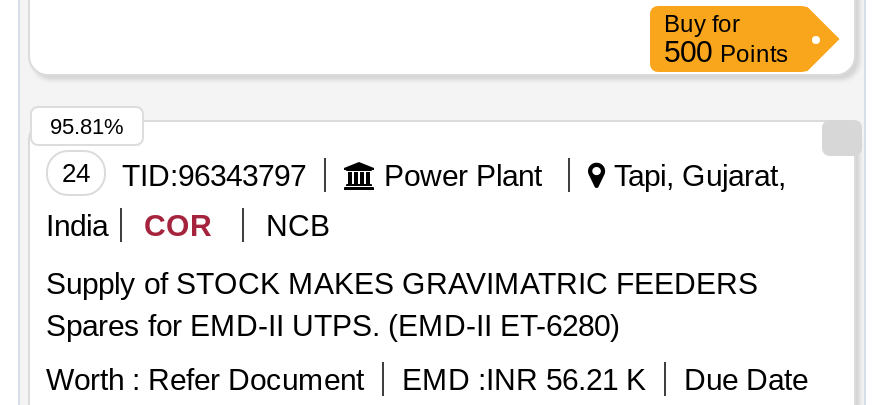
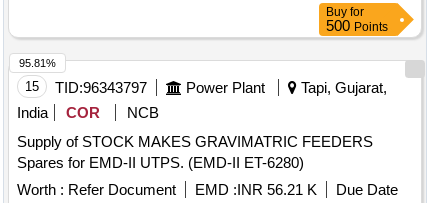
- 24 TID:96343797
+ 15 TID:96343797
